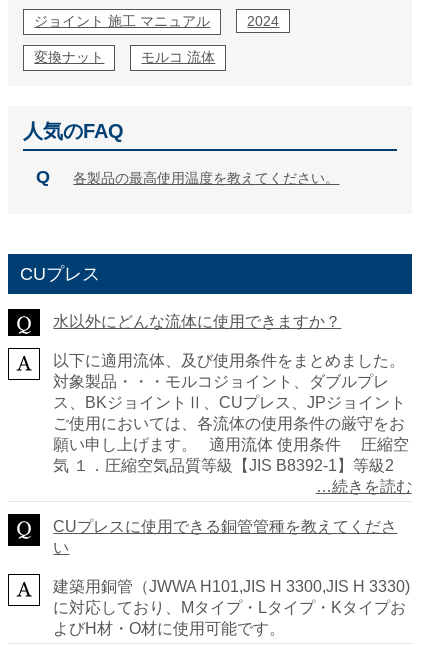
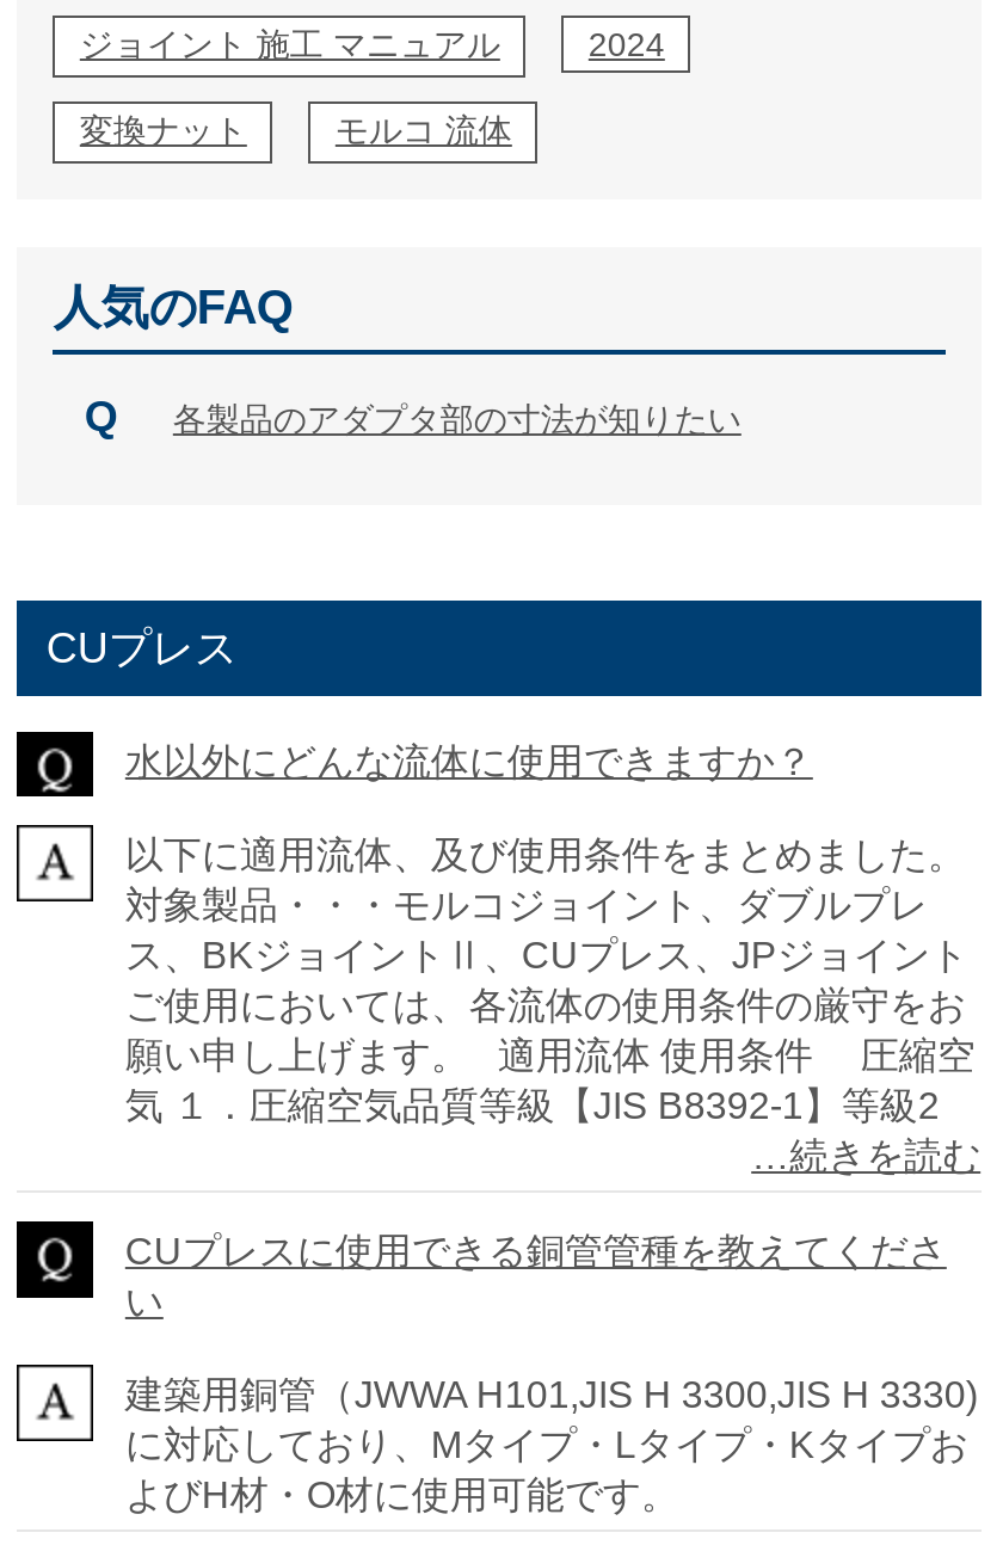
- 各製品の最高使用温度を教えてください。
+ 各製品のアダプタ部の寸法が知りたい
